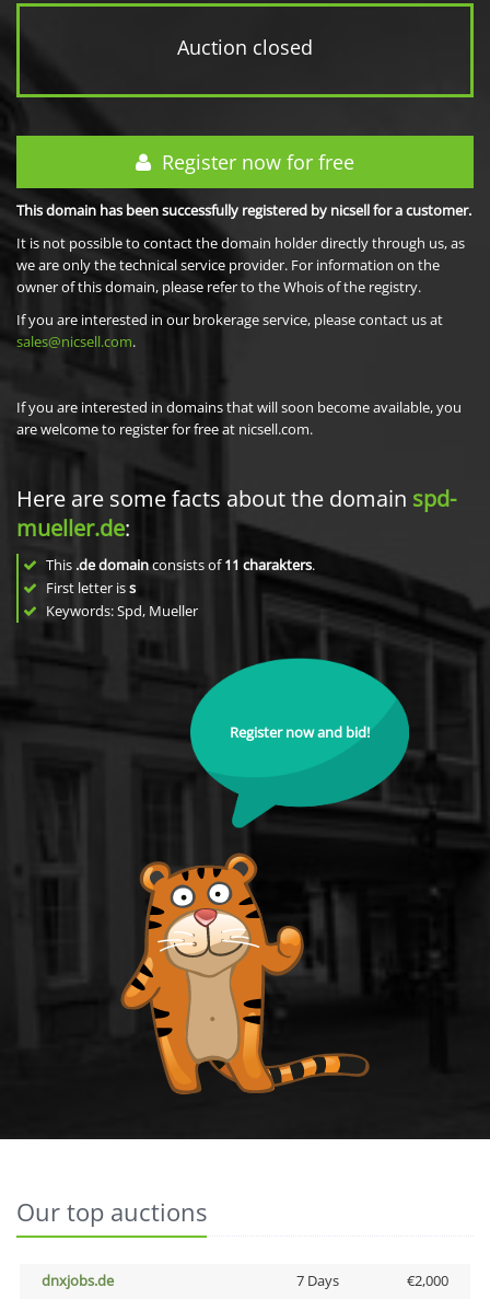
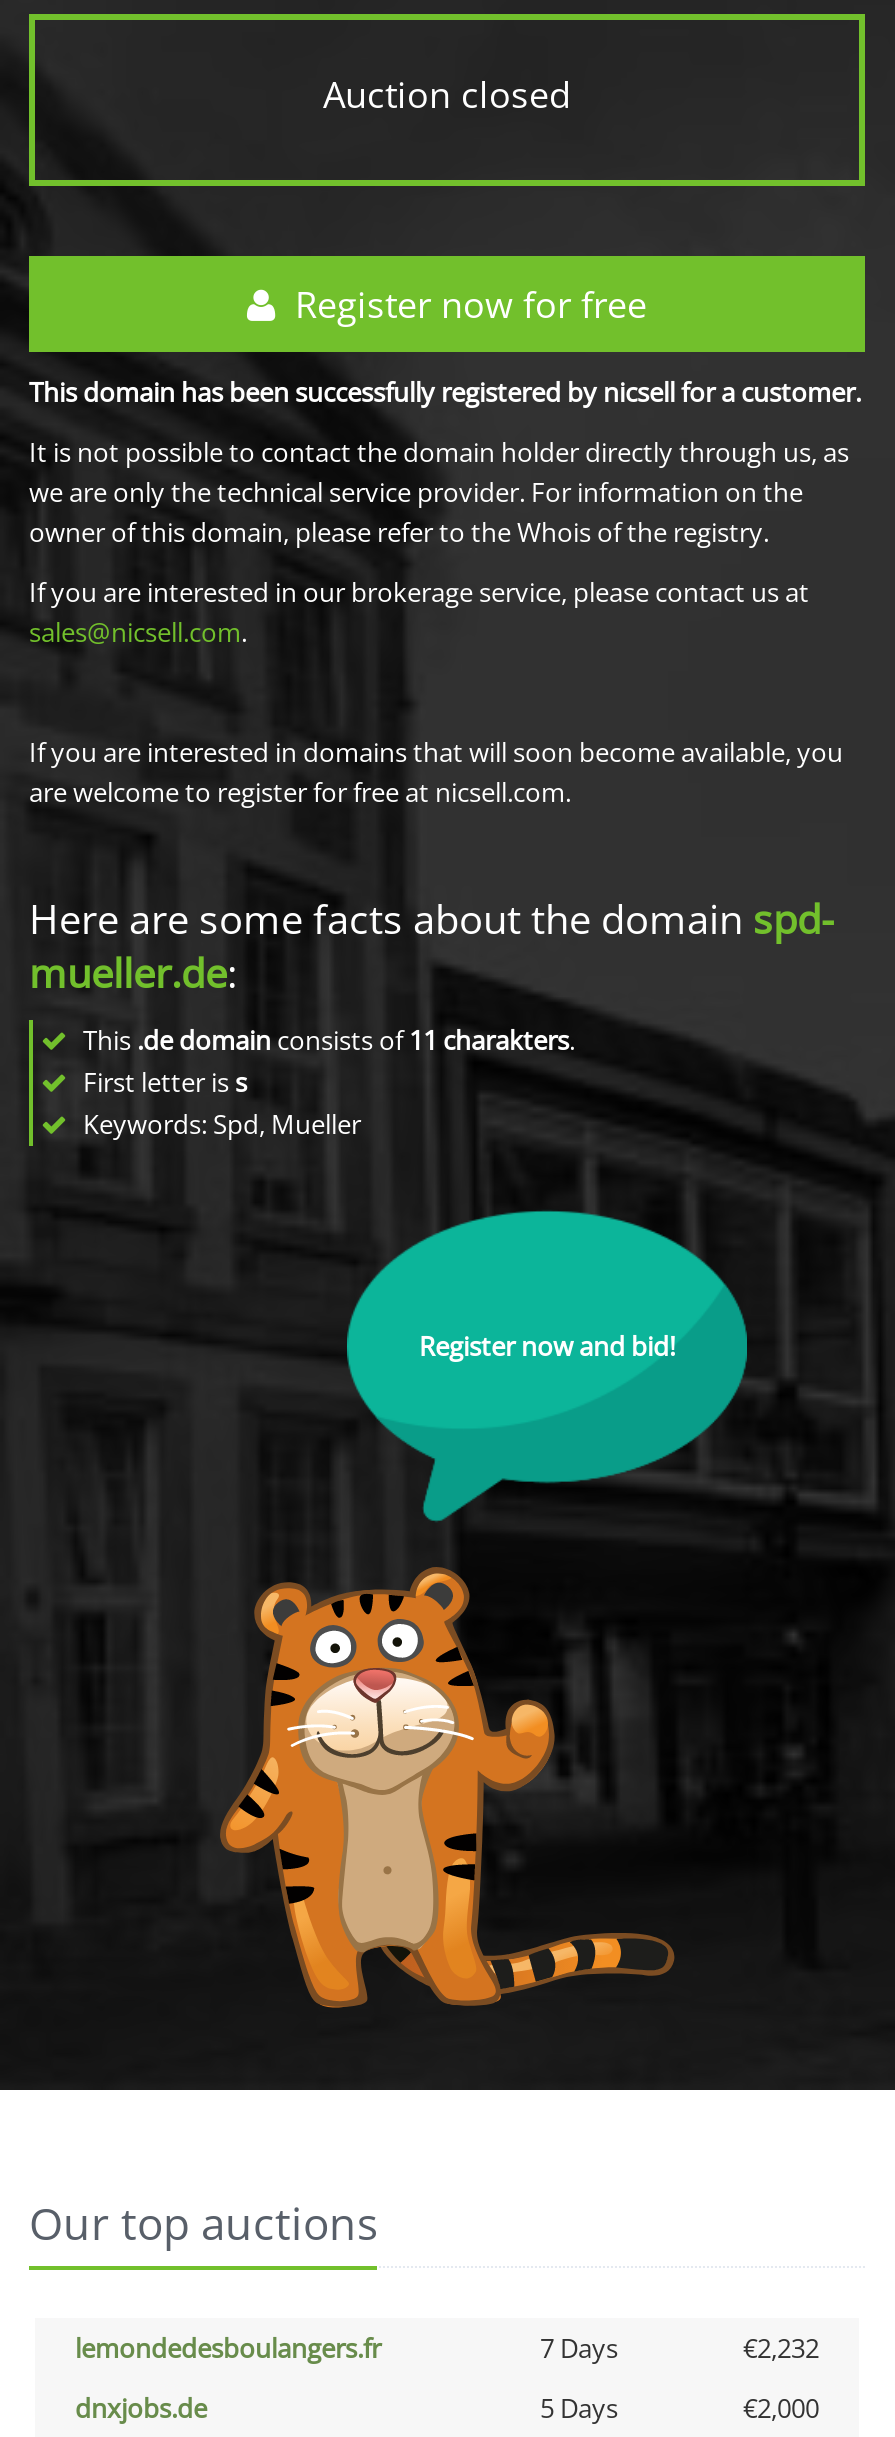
+ lemondedesboulangers.fr
+ 7 Days
+ €2,232

- 7 Days
+ 5 Days
